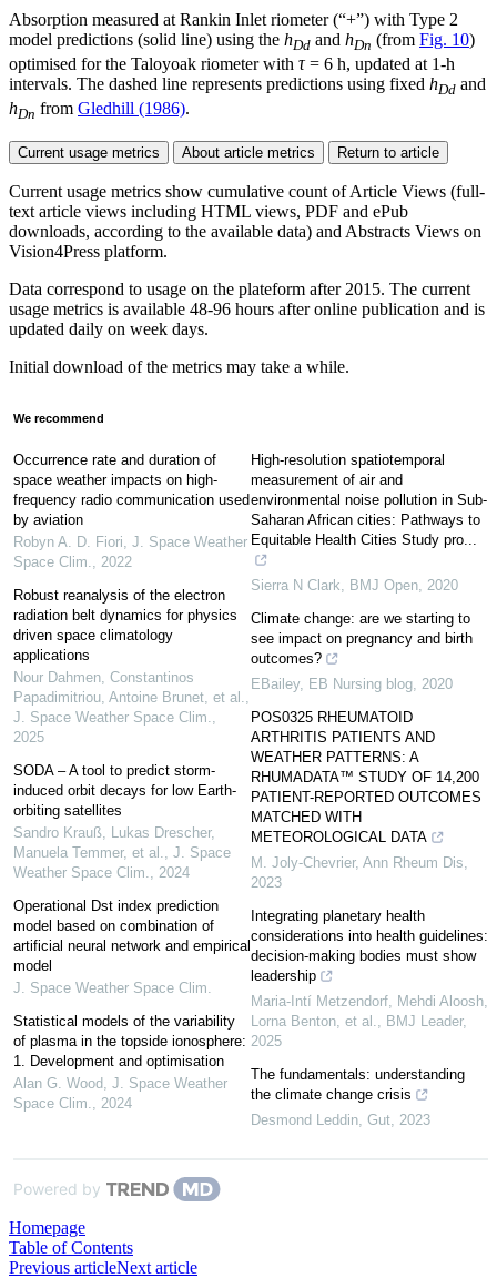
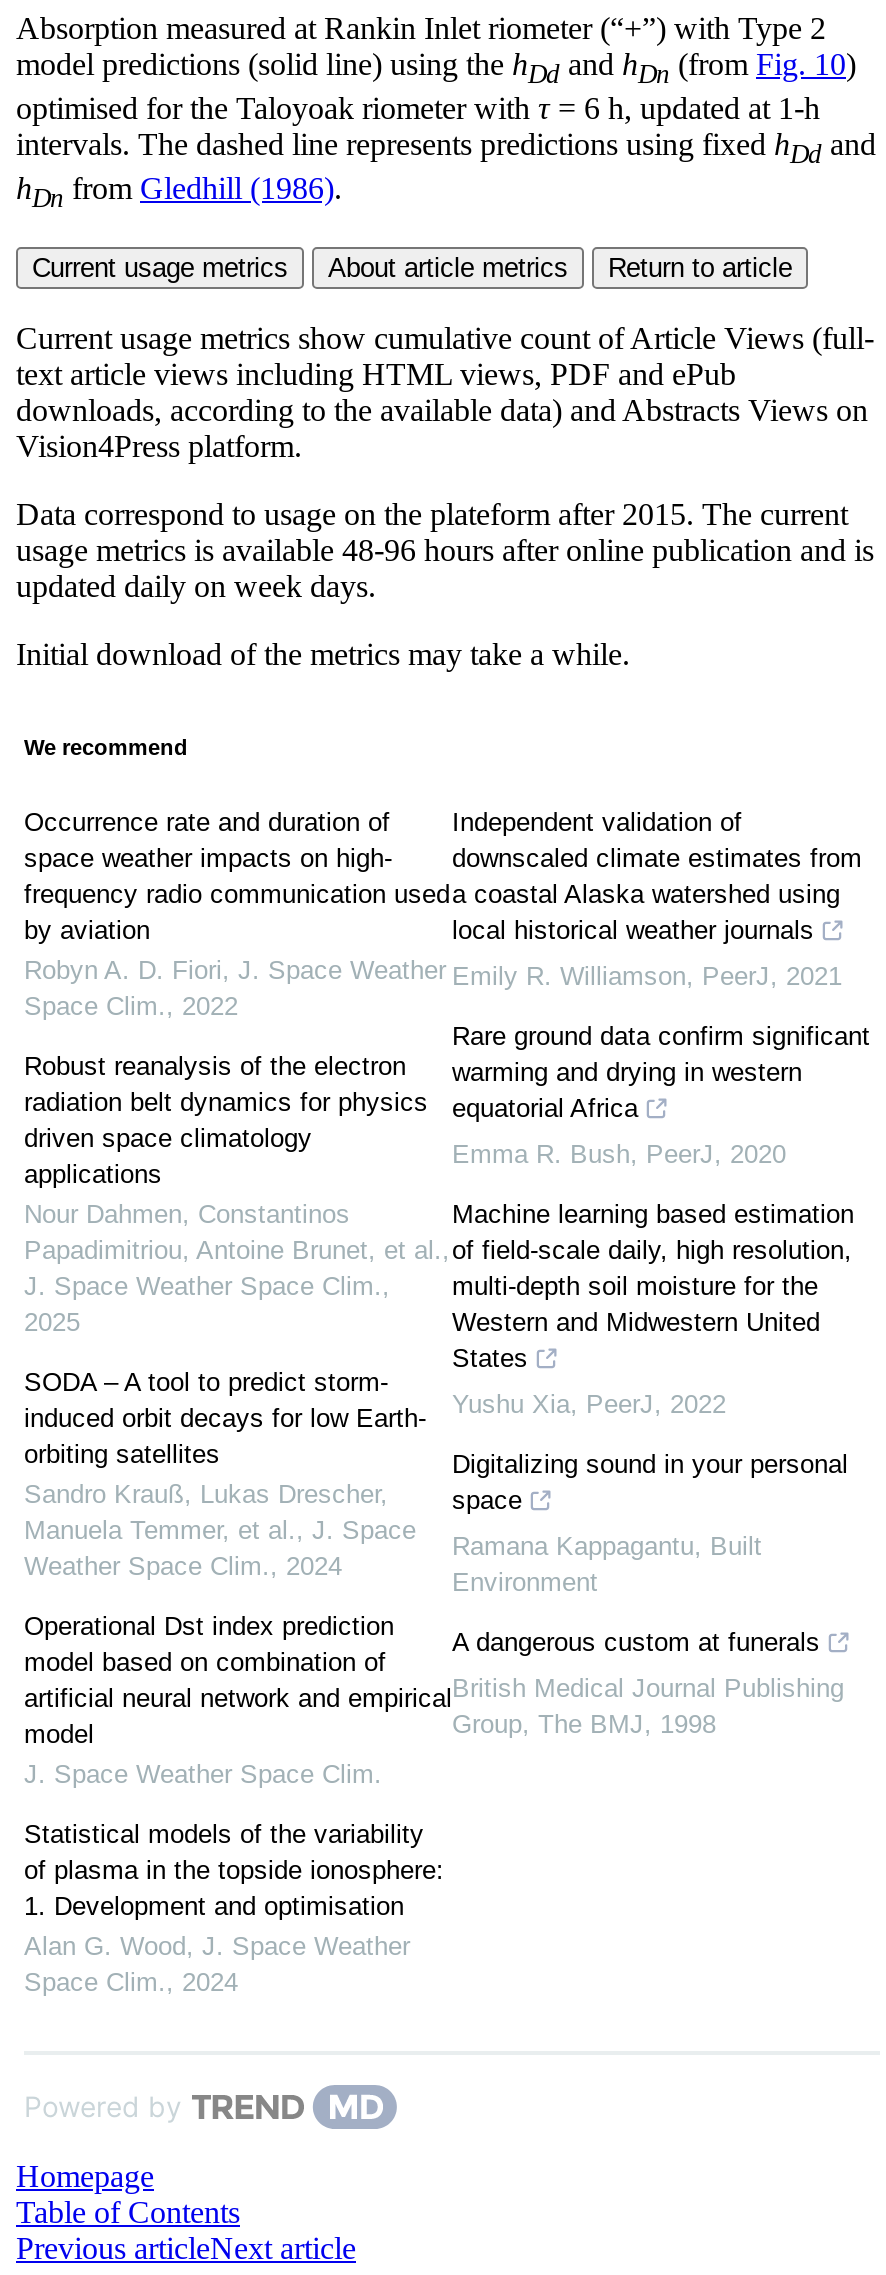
- High-resolution spatiotemporal
- measurement of air and
- environmental noise pollution in Sub-
- Saharan African cities: Pathways to
- Equitable Health Cities Study pro...
+ Independent validation of
+ downscaled climate estimates from
+ a coastal Alaska watershed using
+ local historical weather journals

- Sierra N Clark, BMJ Open, 2020
+ Emily R. Williamson, PeerJ, 2021

- Climate change: are we starting to
- see impact on pregnancy and birth
- outcomes?
+ Rare ground data confirm significant
+ warming and drying in western
+ equatorial Africa

- EBailey, EB Nursing blog, 2020
+ Emma R. Bush, PeerJ, 2020

- POS0325 RHEUMATOID
- ARTHRITIS PATIENTS AND
- WEATHER PATTERNS: A
- RHUMADATA™ STUDY OF 14,200
- PATIENT-REPORTED OUTCOMES
- MATCHED WITH
- METEOROLOGICAL DATA
+ Machine learning based estimation
+ of field-scale daily, high resolution,
+ multi-depth soil moisture for the
+ Western and Midwestern United
+ States

- M. Joly-Chevrier, Ann Rheum Dis,
- 2023
+ Yushu Xia, PeerJ, 2022

- Integrating planetary health
- considerations into health guidelines:
- decision-making bodies must show
- leadership
+ Digitalizing sound in your personal
+ space

- Maria-Intí Metzendorf, Mehdi Aloosh,
- Lorna Benton, et al., BMJ Leader,
- 2025
+ Ramana Kappagantu, Built
+ Environment

- The fundamentals: understanding
- the climate change crisis
+ A dangerous custom at funerals

- Desmond Leddin, Gut, 2023
+ British Medical Journal Publishing
+ Group, The BMJ, 1998
